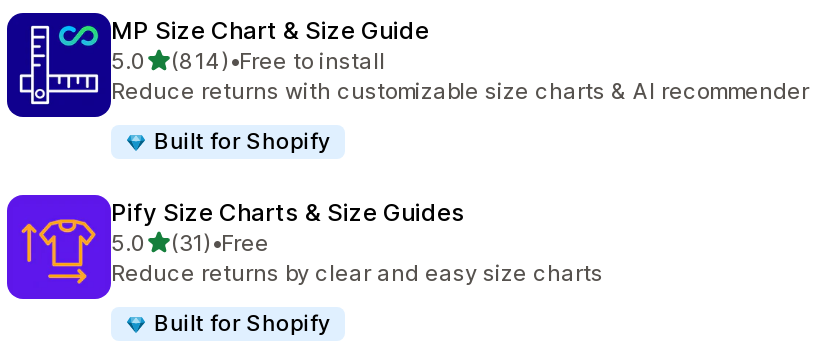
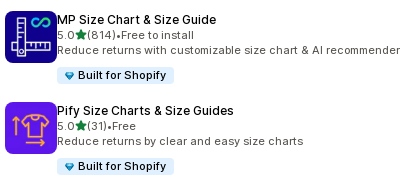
- Reduce returns with customizable size charts & AI recommender
+ Reduce returns with customizable size chart & AI recommender
